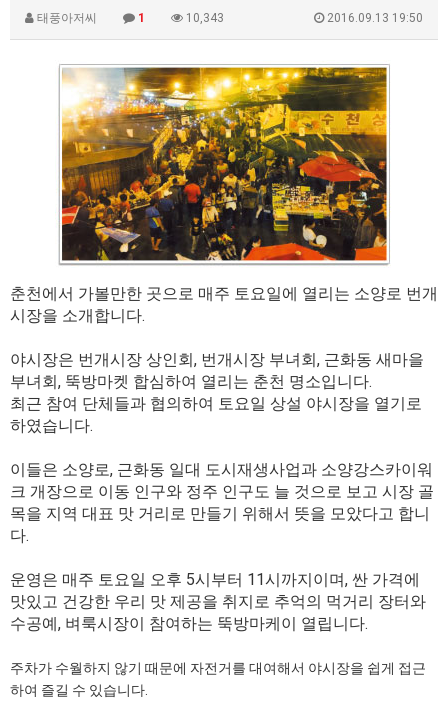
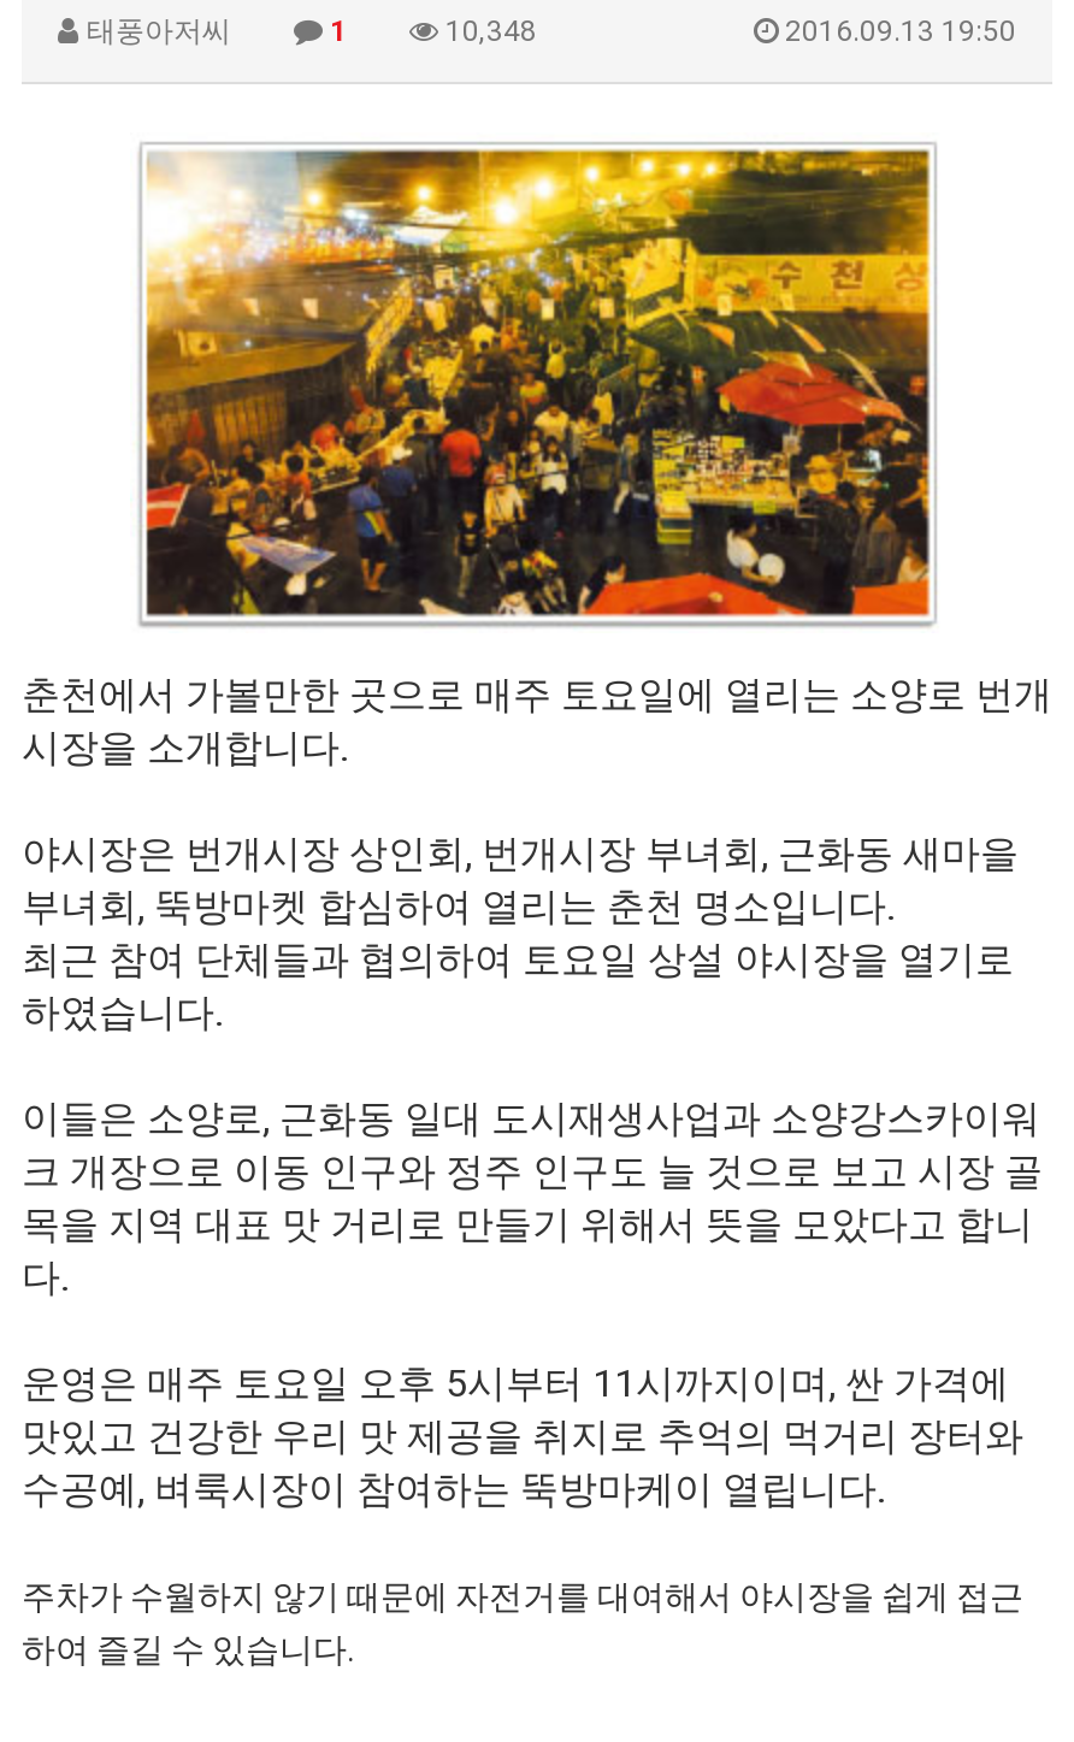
- 10,343
+ 10,348
